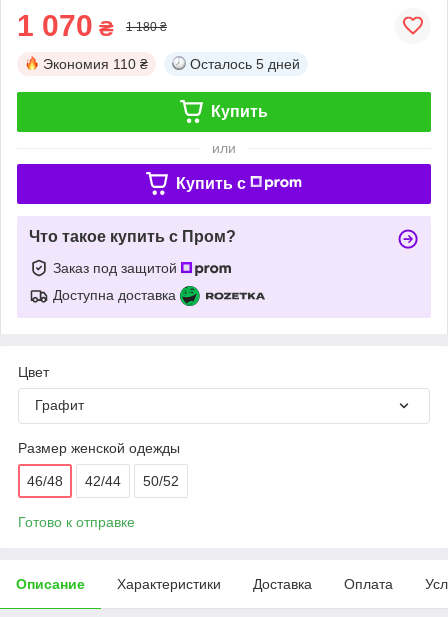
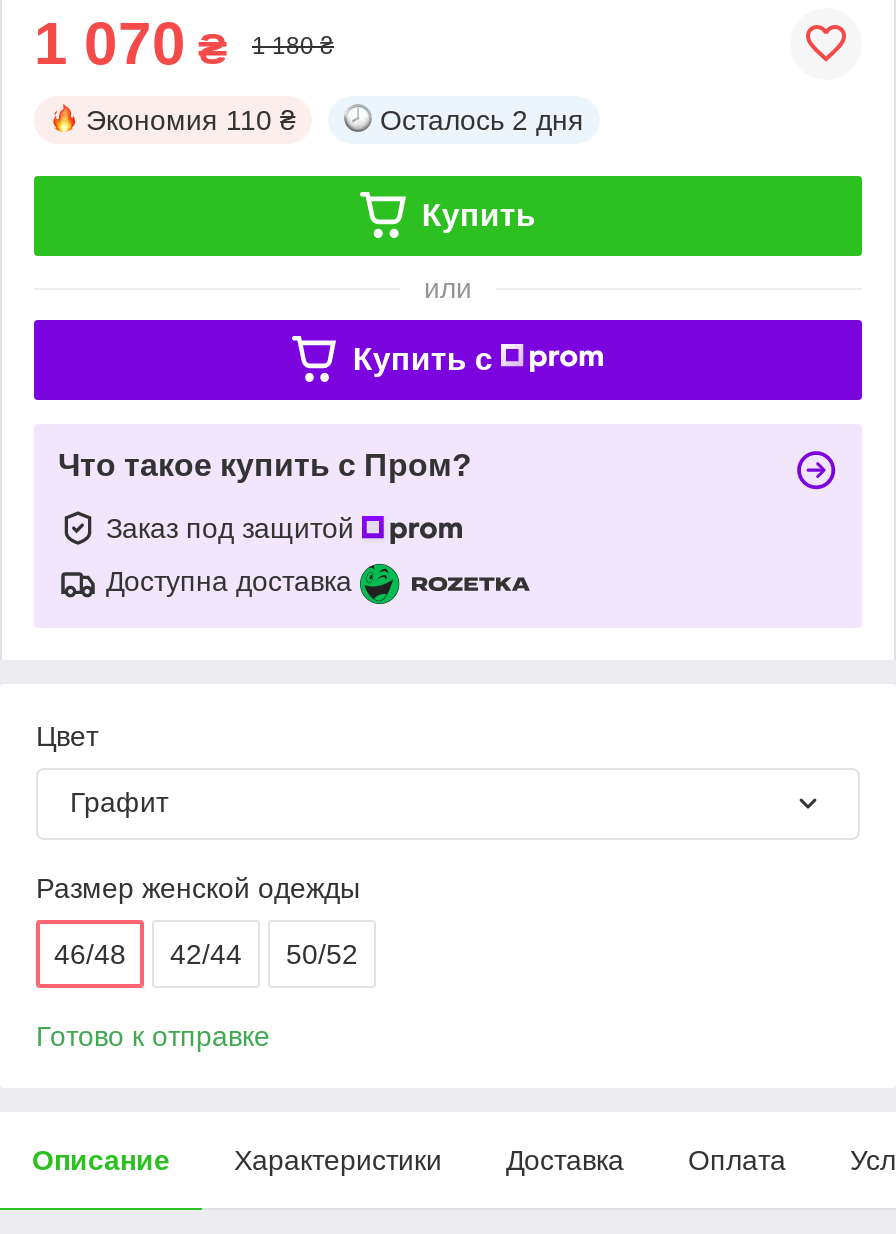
- Осталось 5 дней
+ Осталось 2 дня
